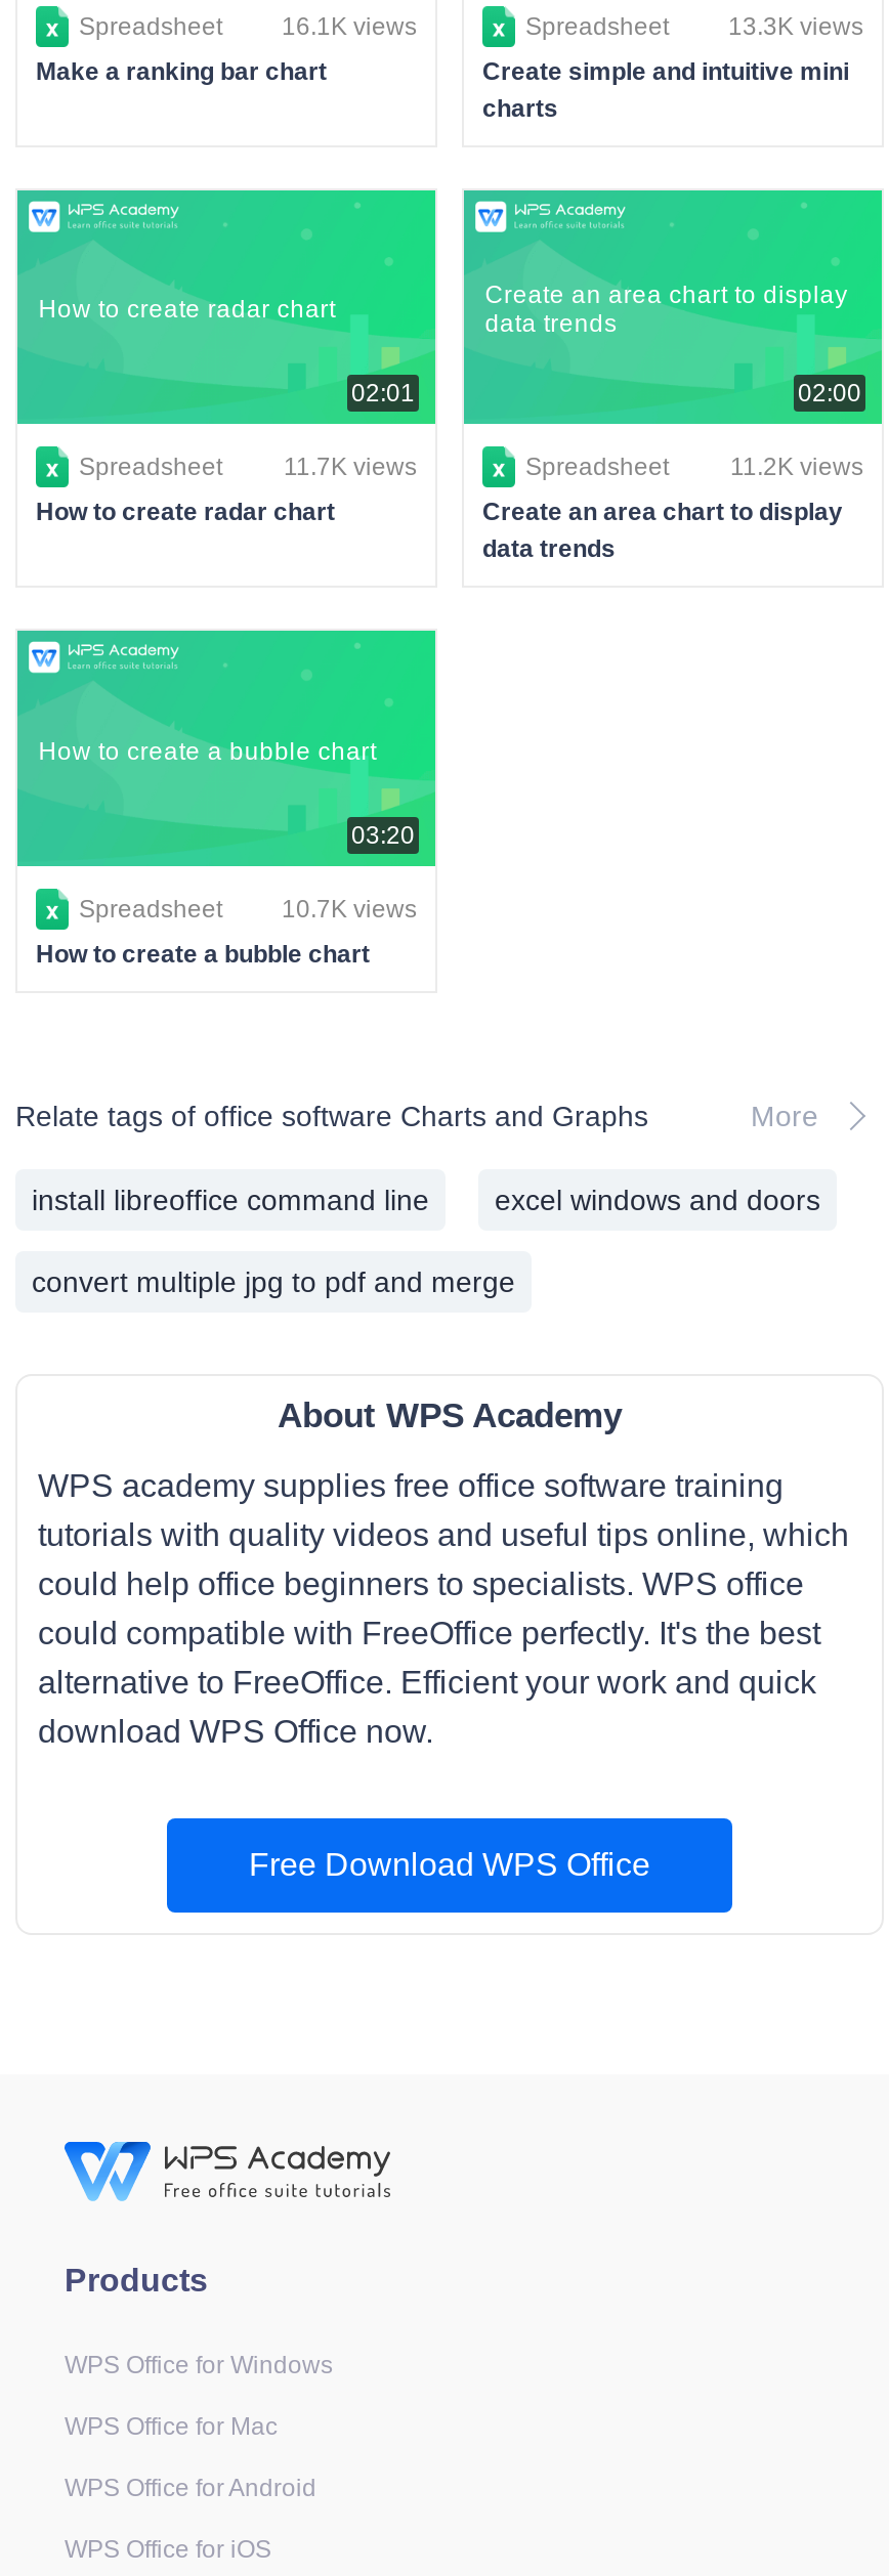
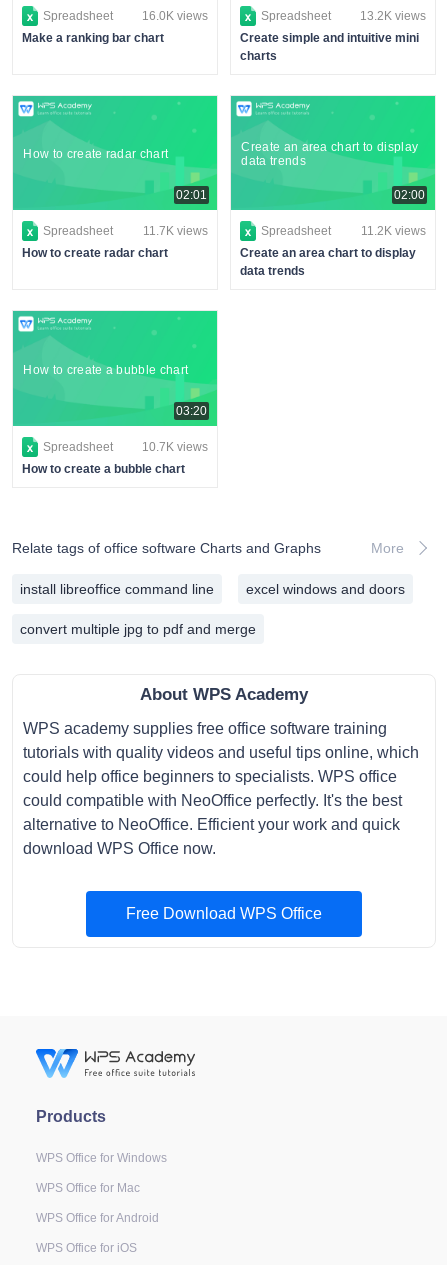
- 16.1K views
+ 16.0K views

- 13.3K views
+ 13.2K views

- could compatible with FreeOffice perfectly. It's the best
+ could compatible with NeoOffice perfectly. It's the best

- alternative to FreeOffice. Efficient your work and quick
+ alternative to NeoOffice. Efficient your work and quick
